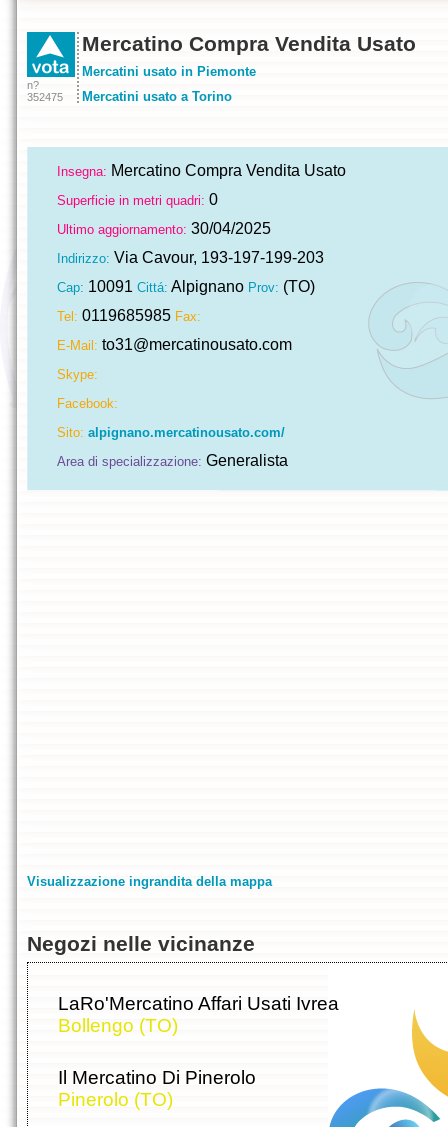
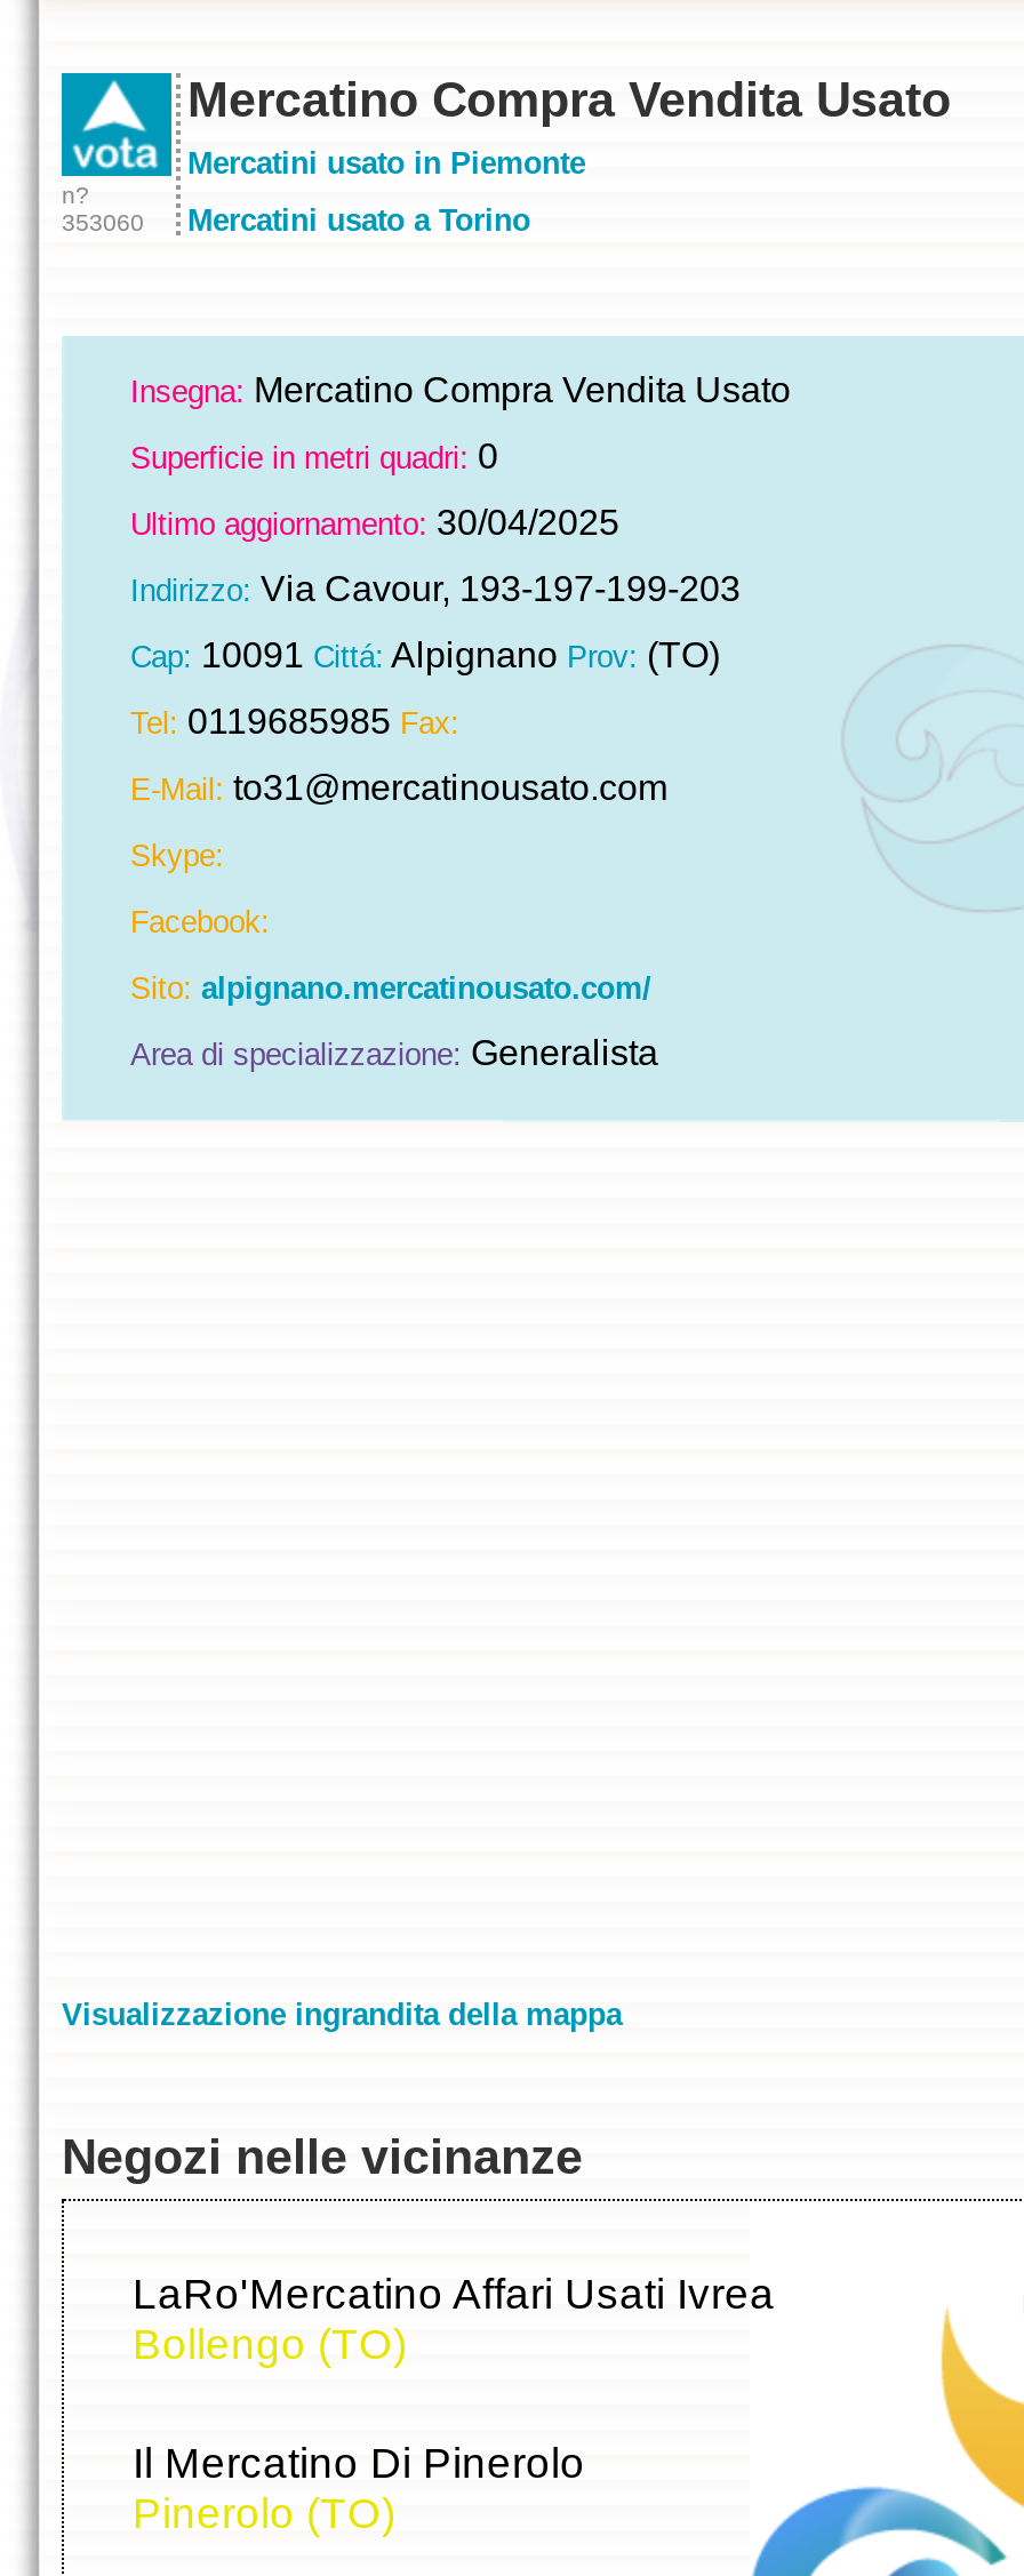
- 352475 Mercatini usato a Torino
+ 353060 Mercatini usato a Torino
